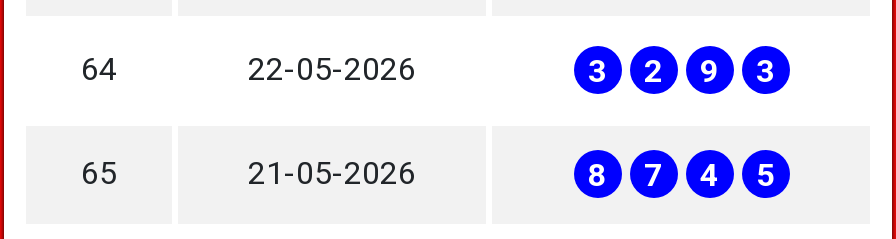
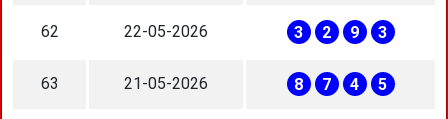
- 64
+ 62

- 65
+ 63
